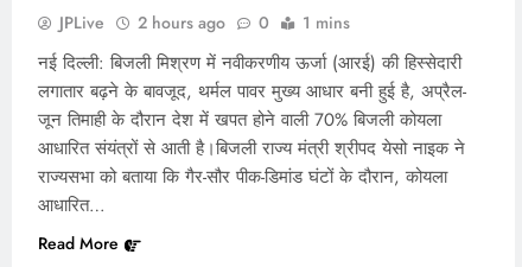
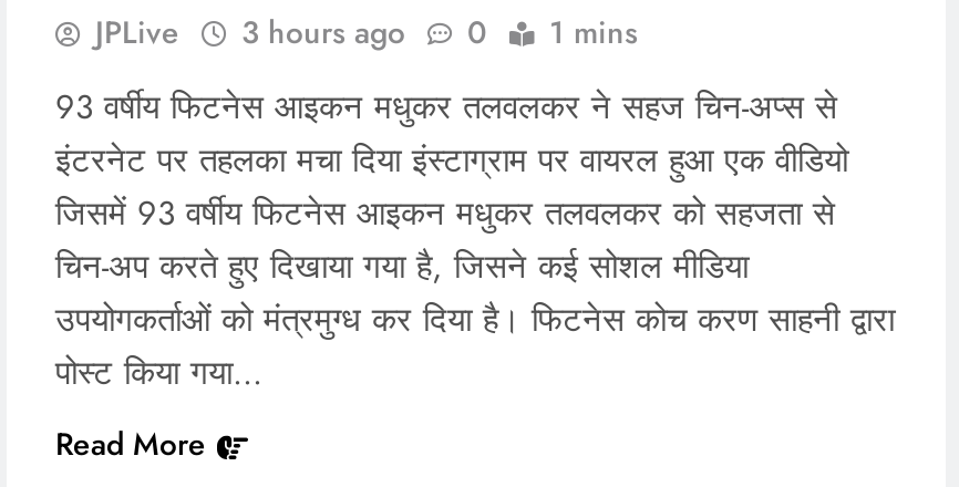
- JPLive 2 hours ago 0 1 mins
+ JPLive 3 hours ago 0 1 mins

- नई दिल्ली: बिजली मिश्रण में नवीकरणीय ऊर्जा (आरई) की हिस्सेदारी
- लगातार बढ़ने के बावजूद, थर्मल पावर मुख्य आधार बनी हुई है, अप्रैल-
- जून तिमाही के दौरान देश में खपत होने वाली 70% बिजली कोयला
- आधारित संयंत्रों से आती है।बिजली राज्य मंत्री श्रीपद येसो नाइक ने
- राज्यसभा को बताया कि गैर-सौर पीक-डिमांड घंटों के दौरान, कोयला
- आधारित…
+ 93 वर्षीय फिटनेस आइकन मधुकर तलवलकर ने सहज चिन-अप्स से
+ इंटरनेट पर तहलका मचा दिया इंस्टाग्राम पर वायरल हुआ एक वीडियो
+ जिसमें 93 वर्षीय फिटनेस आइकन मधुकर तलवलकर को सहजता से
+ चिन-अप करते हुए दिखाया गया है, जिसने कई सोशल मीडिया
+ उपयोगकर्ताओं को मंत्रमुग्ध कर दिया है। फिटनेस कोच करण साहनी द्वारा
+ पोस्ट किया गया…
